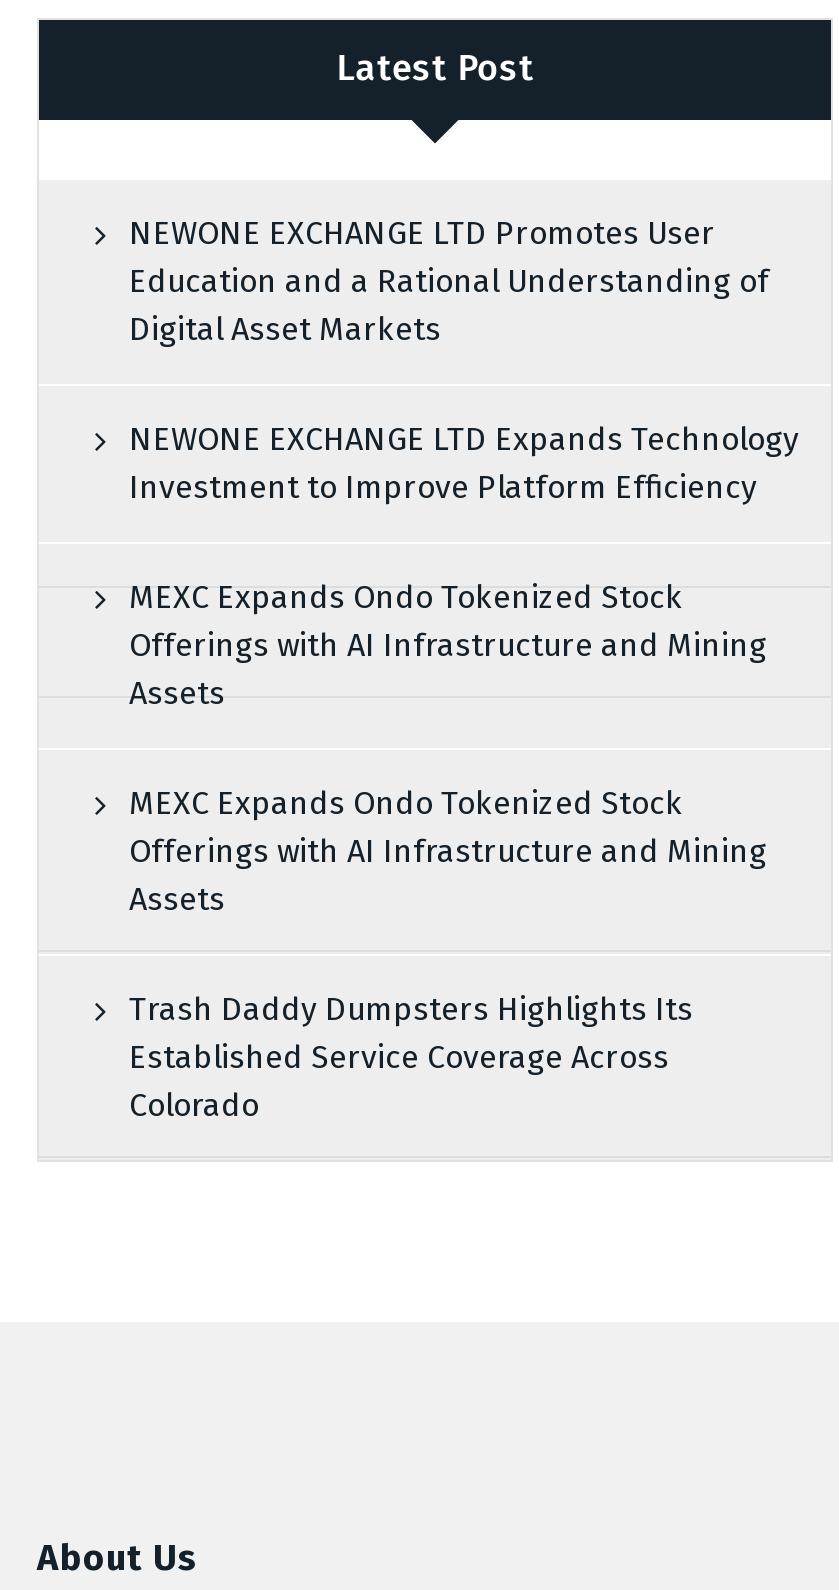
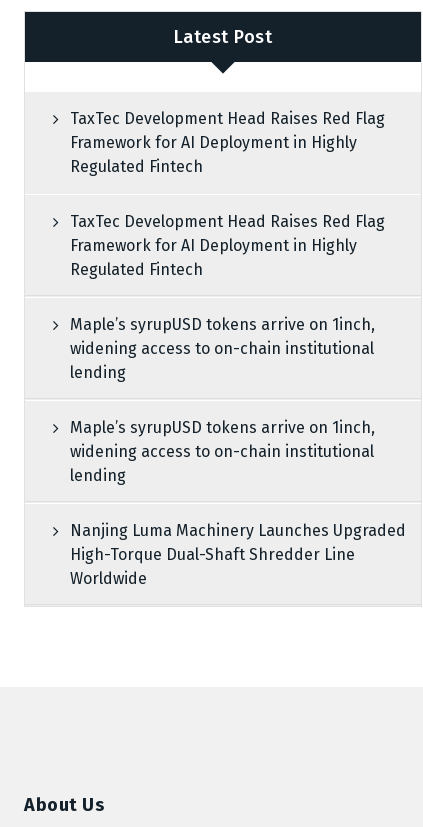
- NEWONE EXCHANGE LTD Promotes User
- Education and a Rational Understanding of
- Digital Asset Markets
+ TaxTec Development Head Raises Red Flag
+ Framework for AI Deployment in Highly
+ Regulated Fintech

- NEWONE EXCHANGE LTD Expands Technology
- Investment to Improve Platform Efficiency
+ TaxTec Development Head Raises Red Flag
+ Framework for AI Deployment in Highly
+ Regulated Fintech

- MEXC Expands Ondo Tokenized Stock
- Offerings with AI Infrastructure and Mining
- Assets
+ Maple’s syrupUSD tokens arrive on 1inch,
+ widening access to on-chain institutional
+ lending

- MEXC Expands Ondo Tokenized Stock
- Offerings with AI Infrastructure and Mining
- Assets
+ Maple’s syrupUSD tokens arrive on 1inch,
+ widening access to on-chain institutional
+ lending

- Trash Daddy Dumpsters Highlights Its
- Established Service Coverage Across
- Colorado
+ Nanjing Luma Machinery Launches Upgraded
+ High-Torque Dual-Shaft Shredder Line
+ Worldwide
